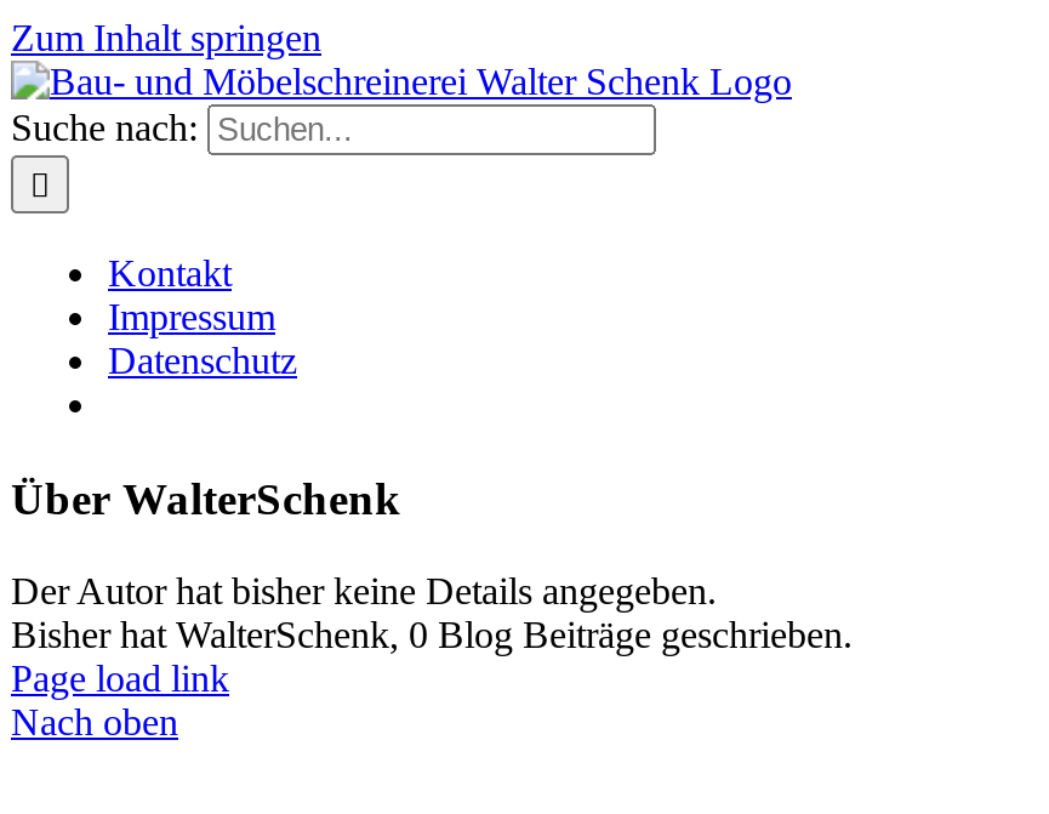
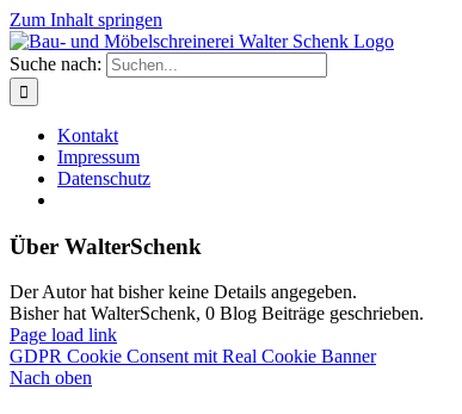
+ GDPR Cookie Consent mit Real Cookie Banner
